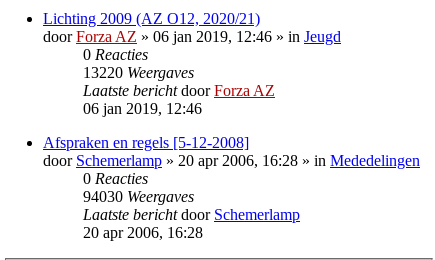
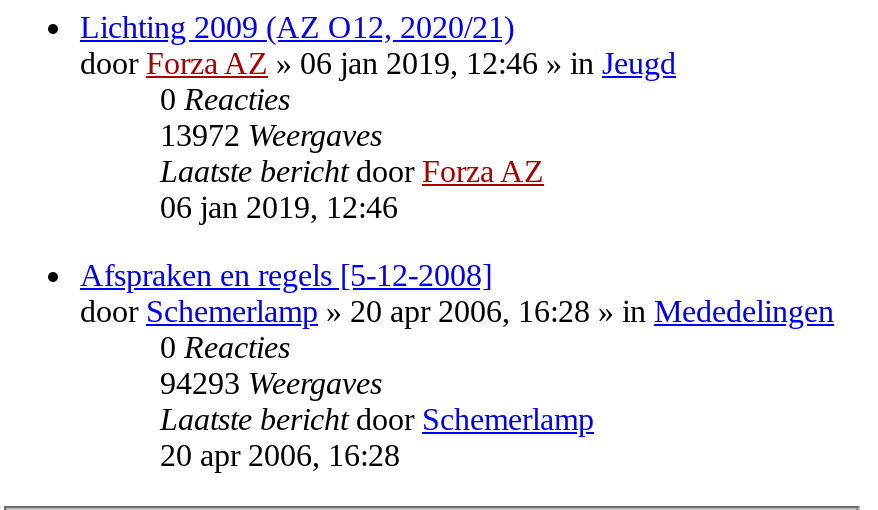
- 13220 Weergaves
+ 13972 Weergaves

- 94030 Weergaves
+ 94293 Weergaves
